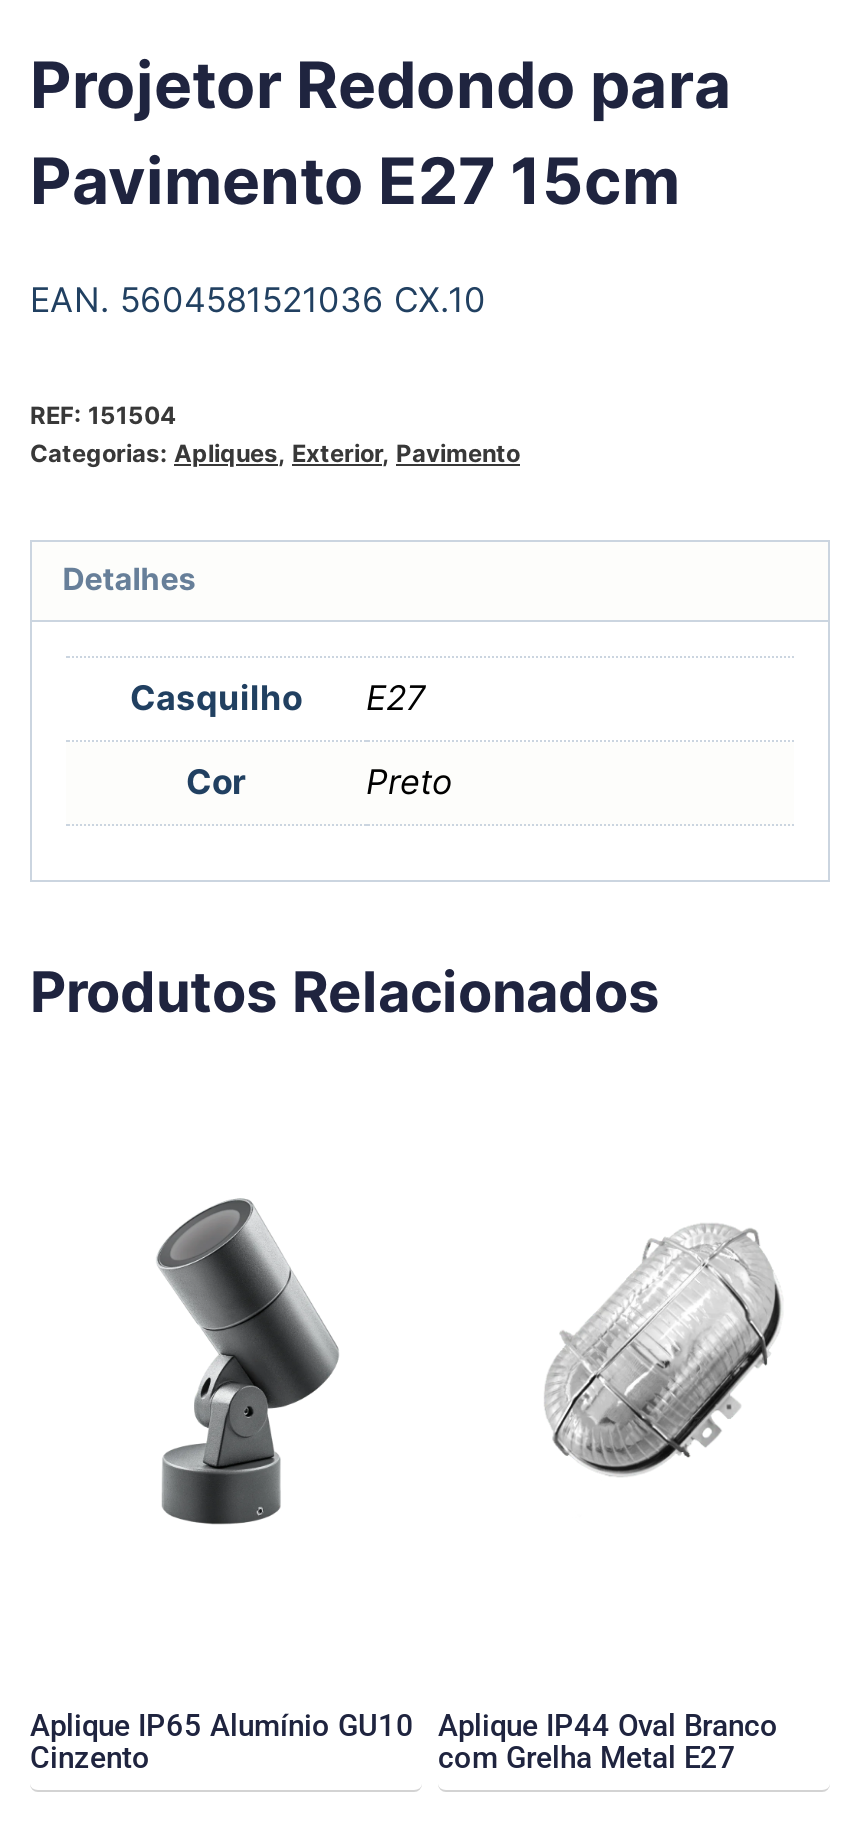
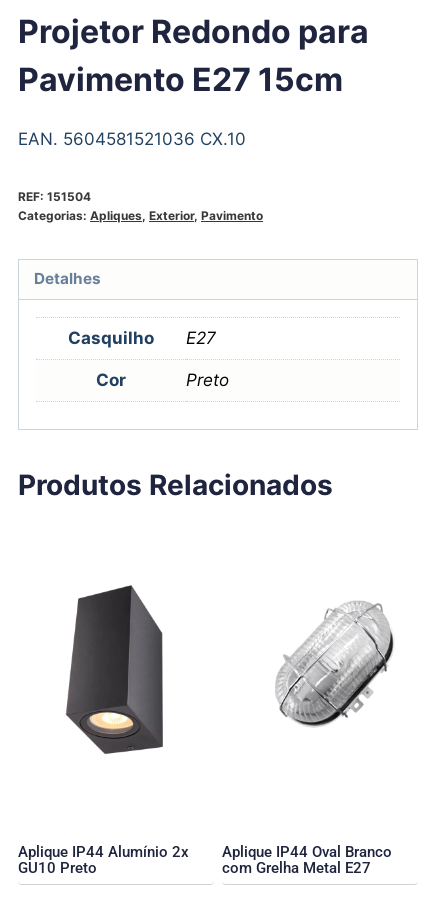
- [image]
+ [image]

- Aplique IP65 Alumínio GU10
- Cinzento
+ Aplique IP44 Alumínio 2x
+ GU10 Preto
